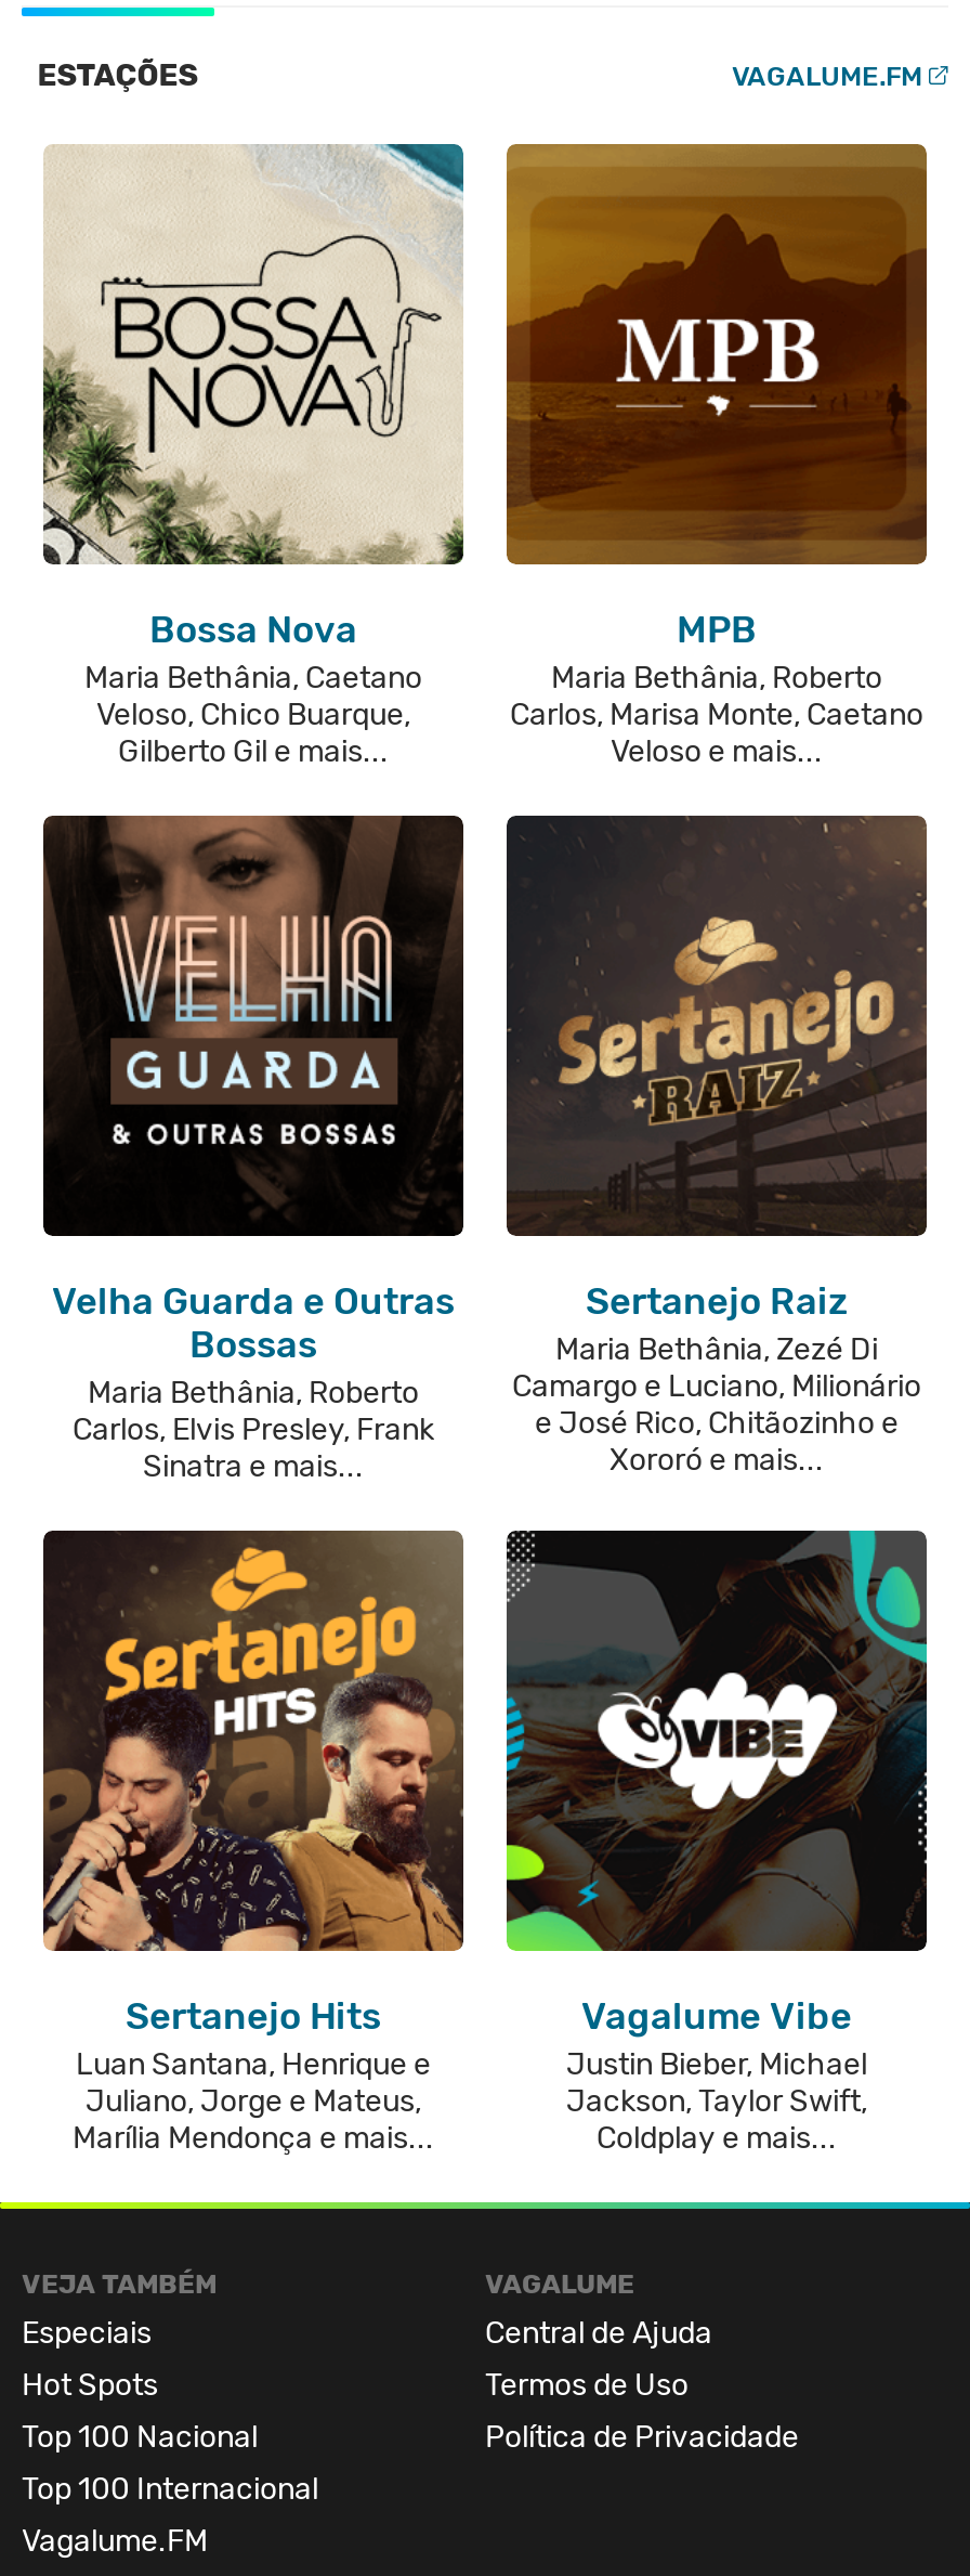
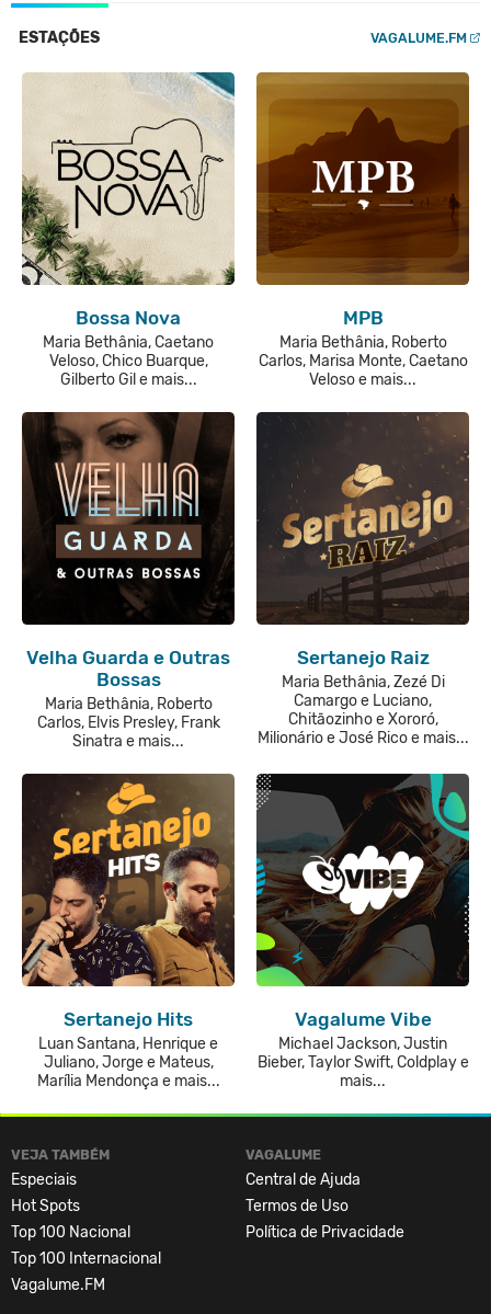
- Camargo e Luciano, Milionário
- e José Rico, Chitãozinho e
- Xororó e mais...
+ Camargo e Luciano,
+ Chitãozinho e Xororó,
+ Milionário e José Rico e mais...

- Justin Bieber, Michael
- Jackson, Taylor Swift,
- Coldplay e mais...
+ Michael Jackson, Justin
+ Bieber, Taylor Swift, Coldplay e
+ mais...
